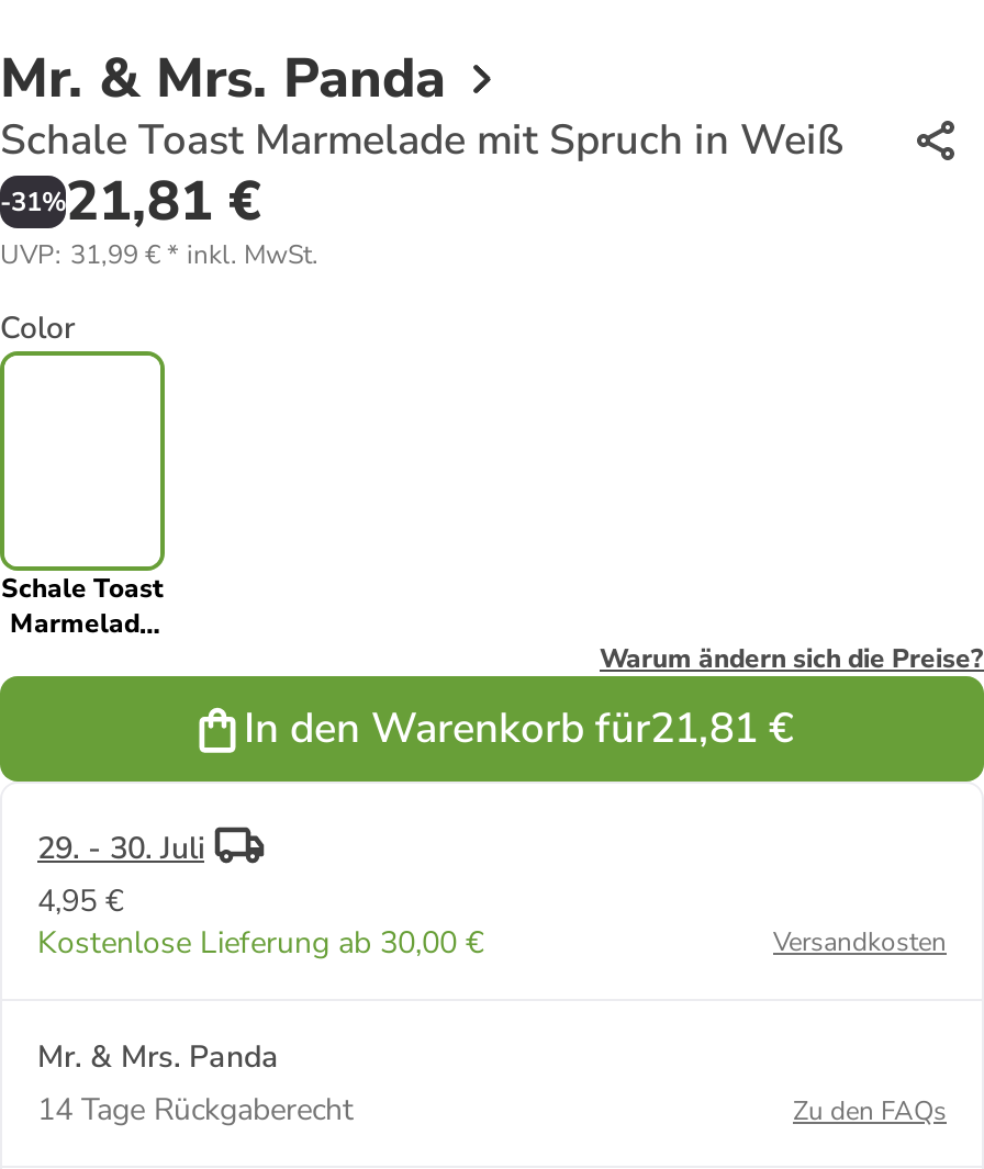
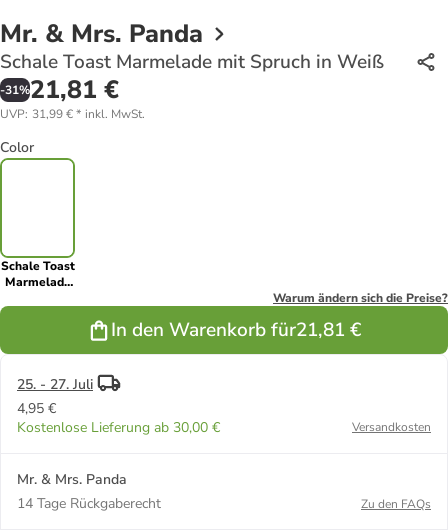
- 29. - 30. Juli
+ 25. - 27. Juli
